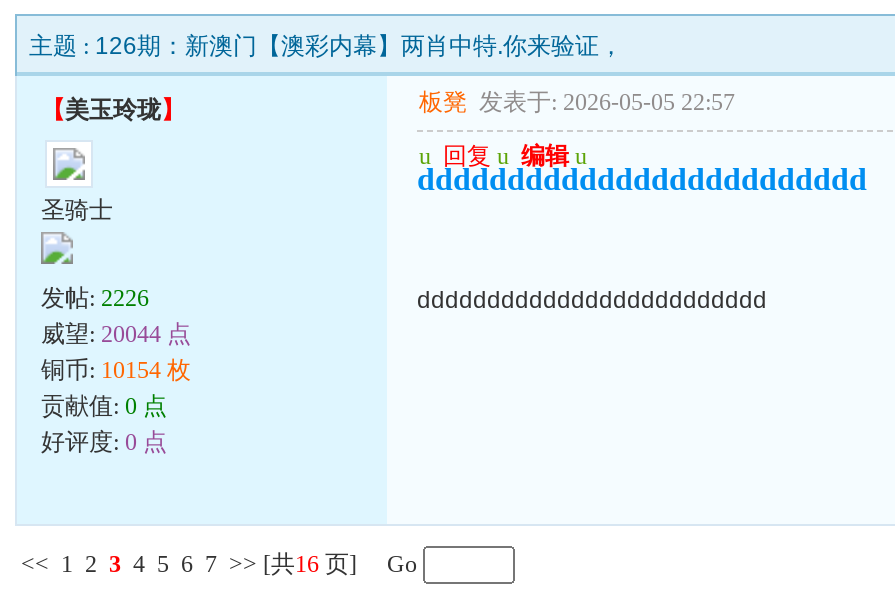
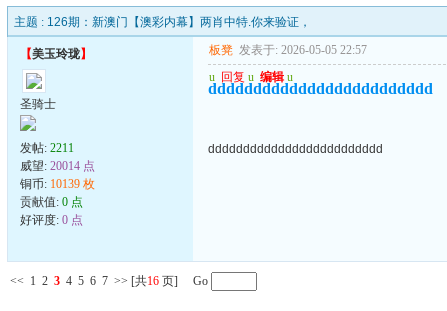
- 发帖: 2226
+ 发帖: 2211

- 威望: 20044 点
+ 威望: 20014 点

- 铜币: 10154 枚
+ 铜币: 10139 枚
